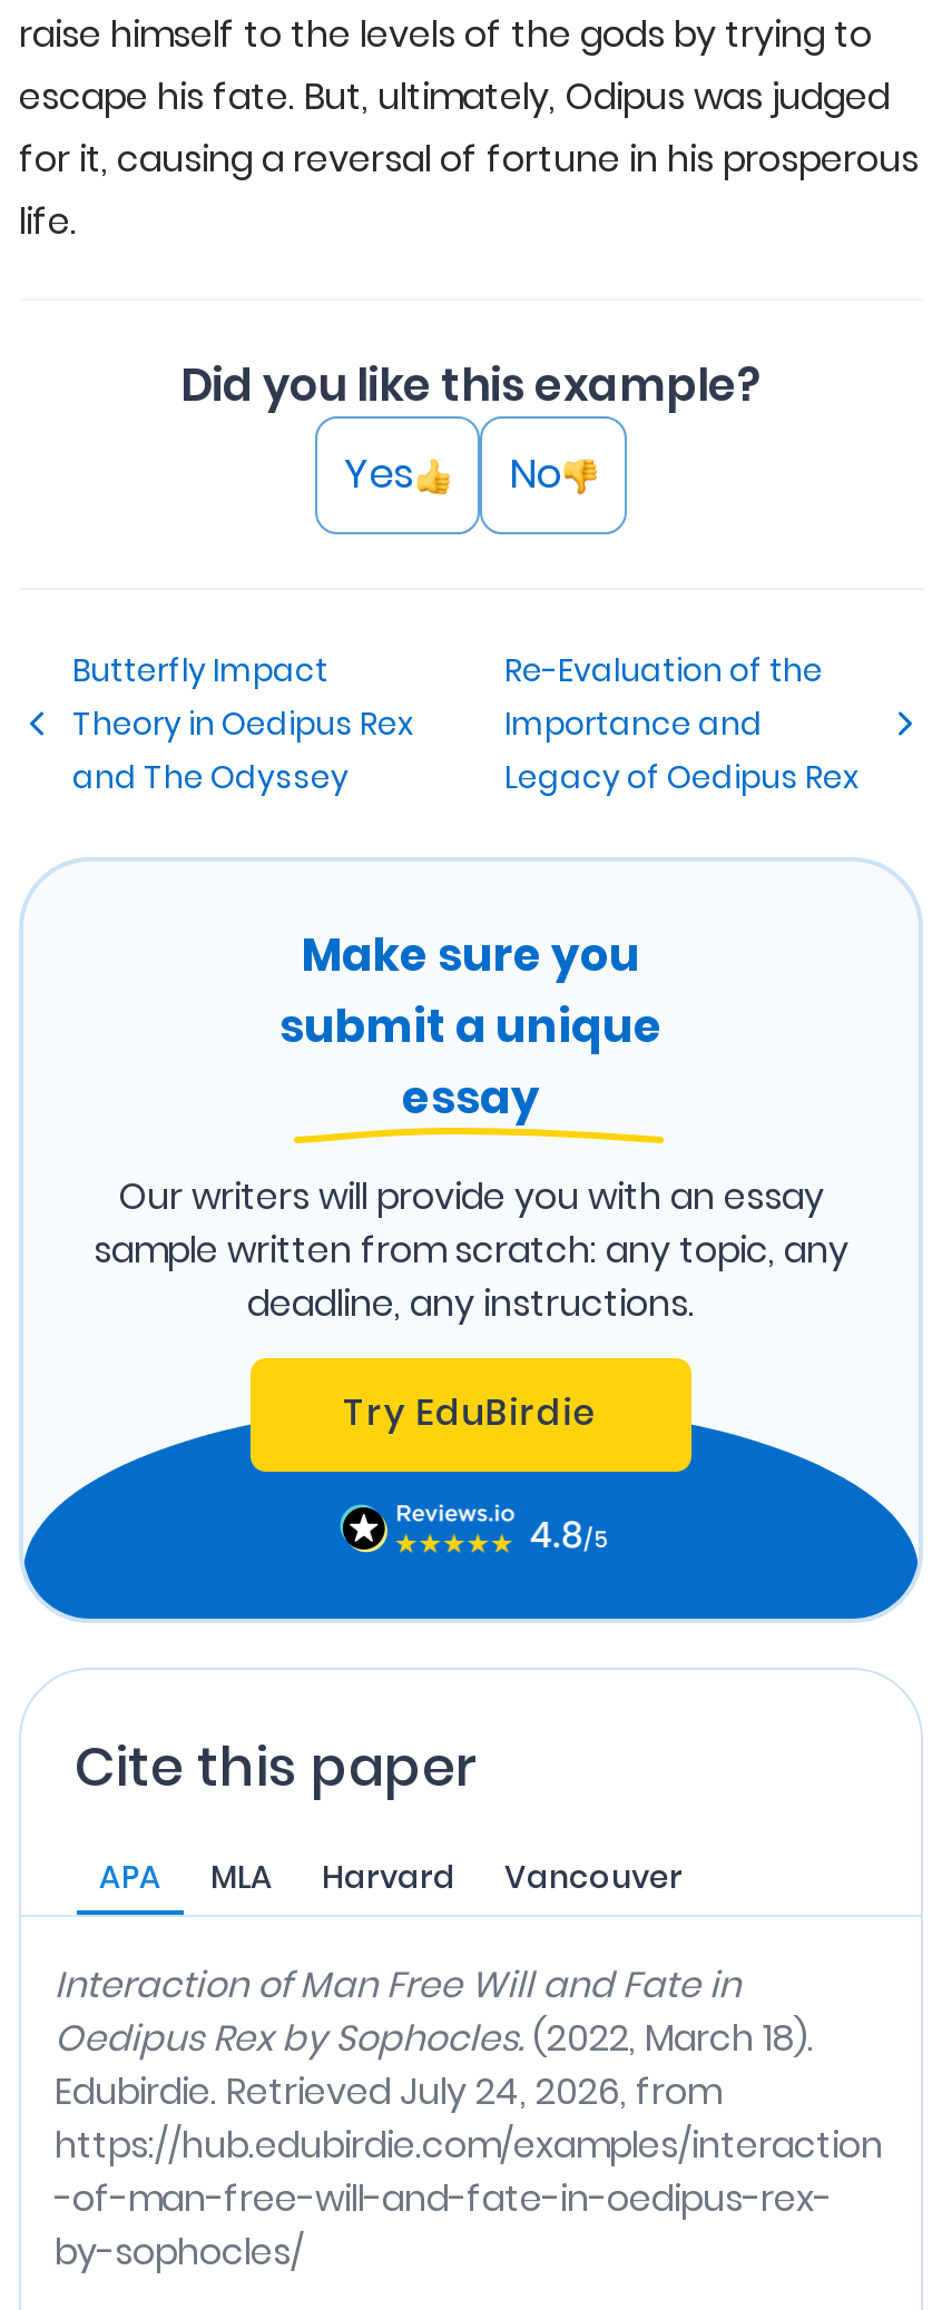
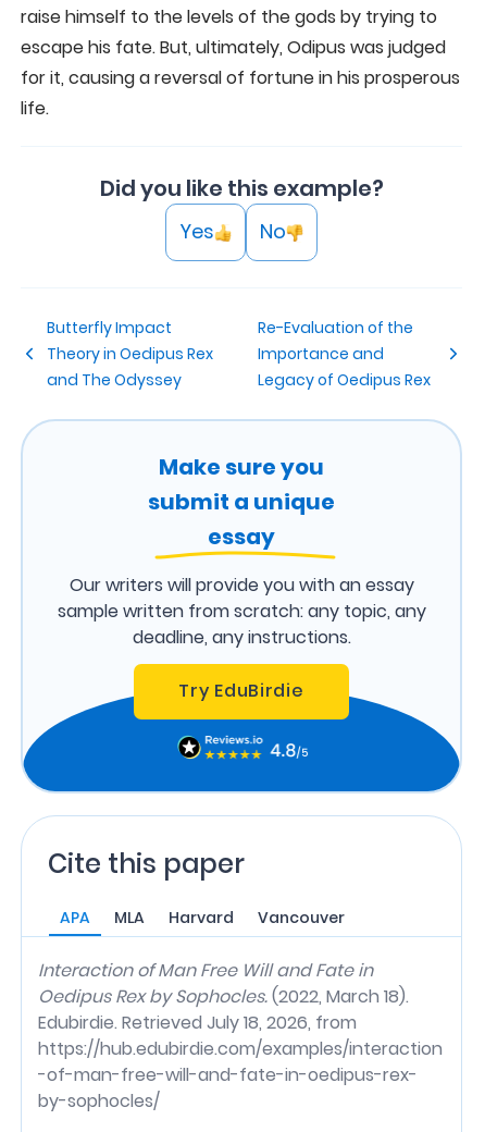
- Edubirdie. Retrieved July 24, 2026, from
+ Edubirdie. Retrieved July 18, 2026, from
